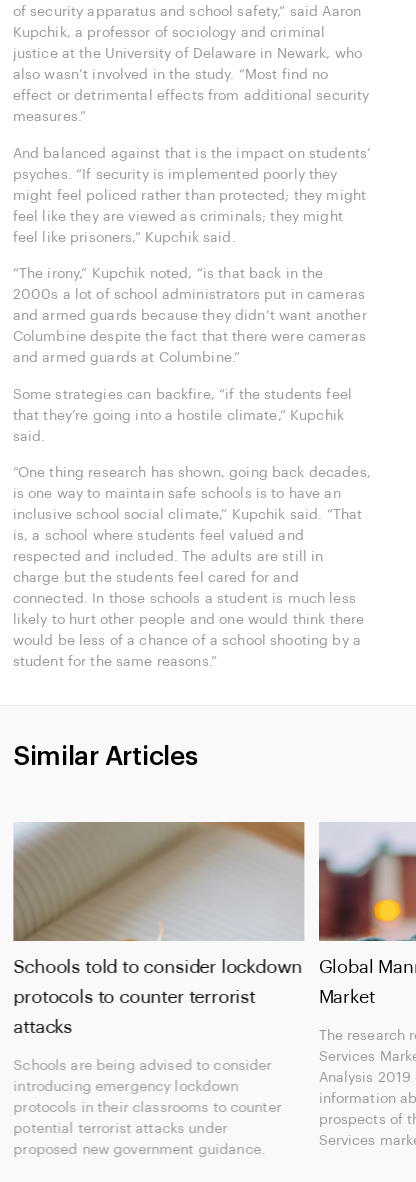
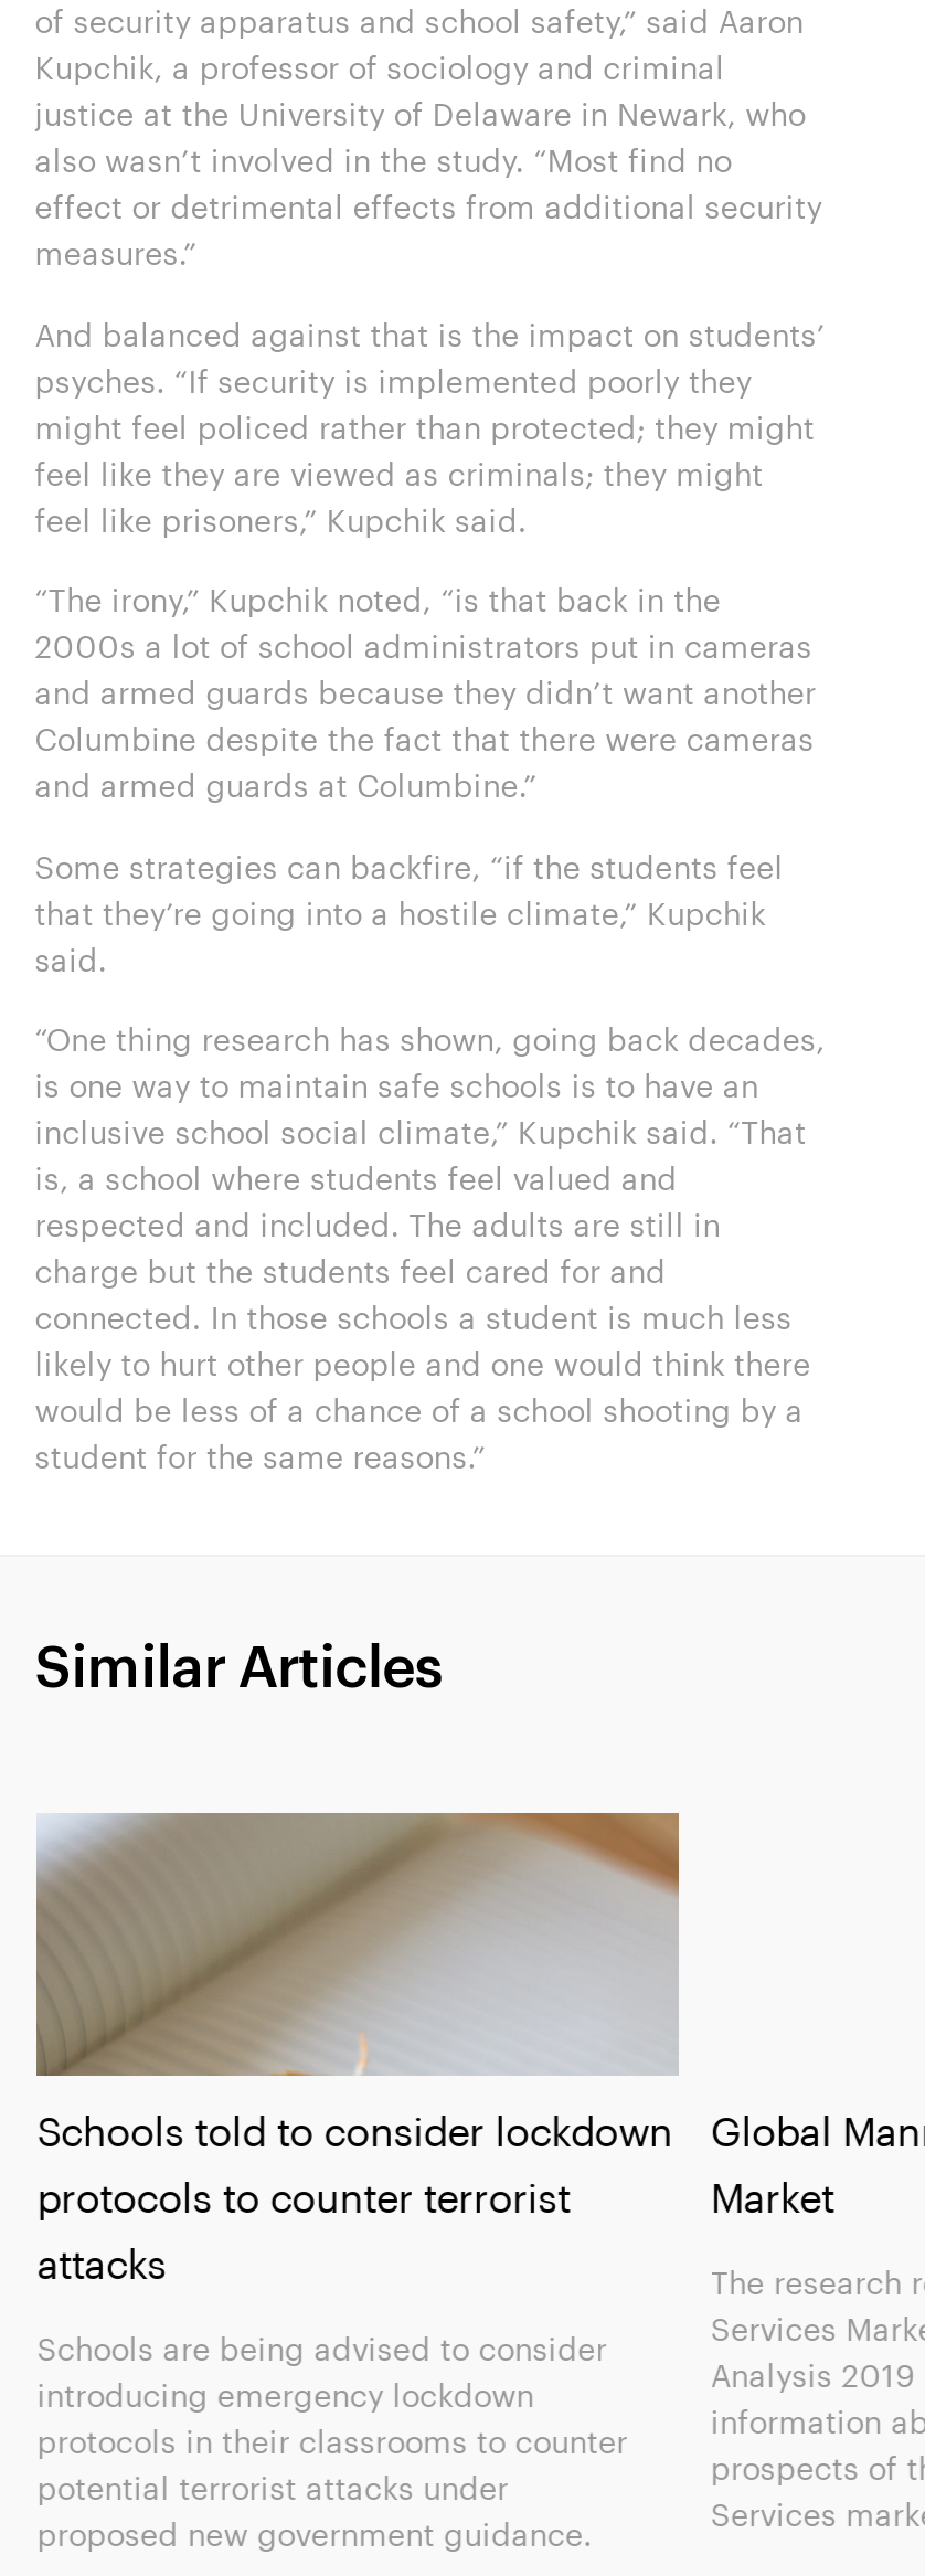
- [image]
